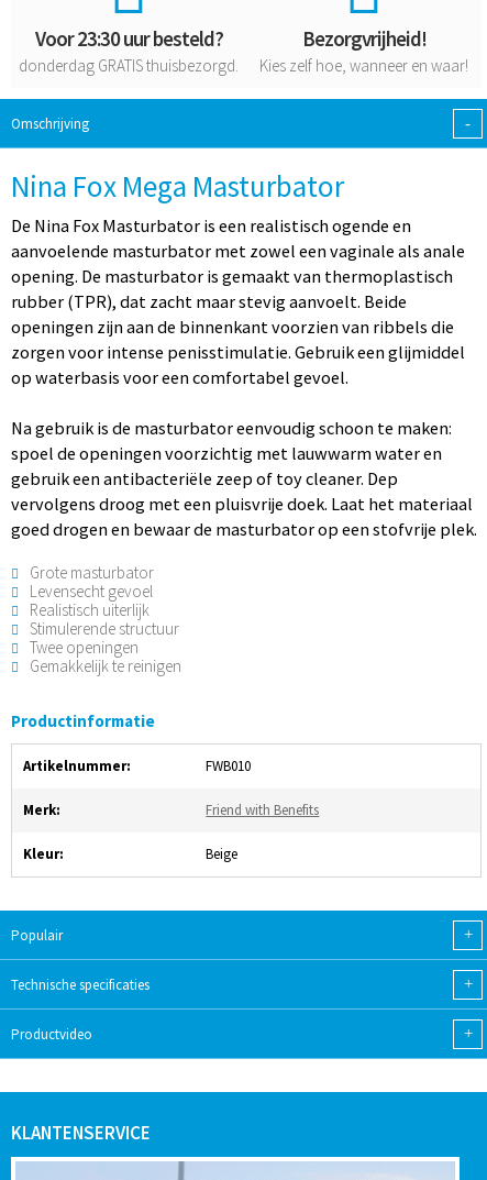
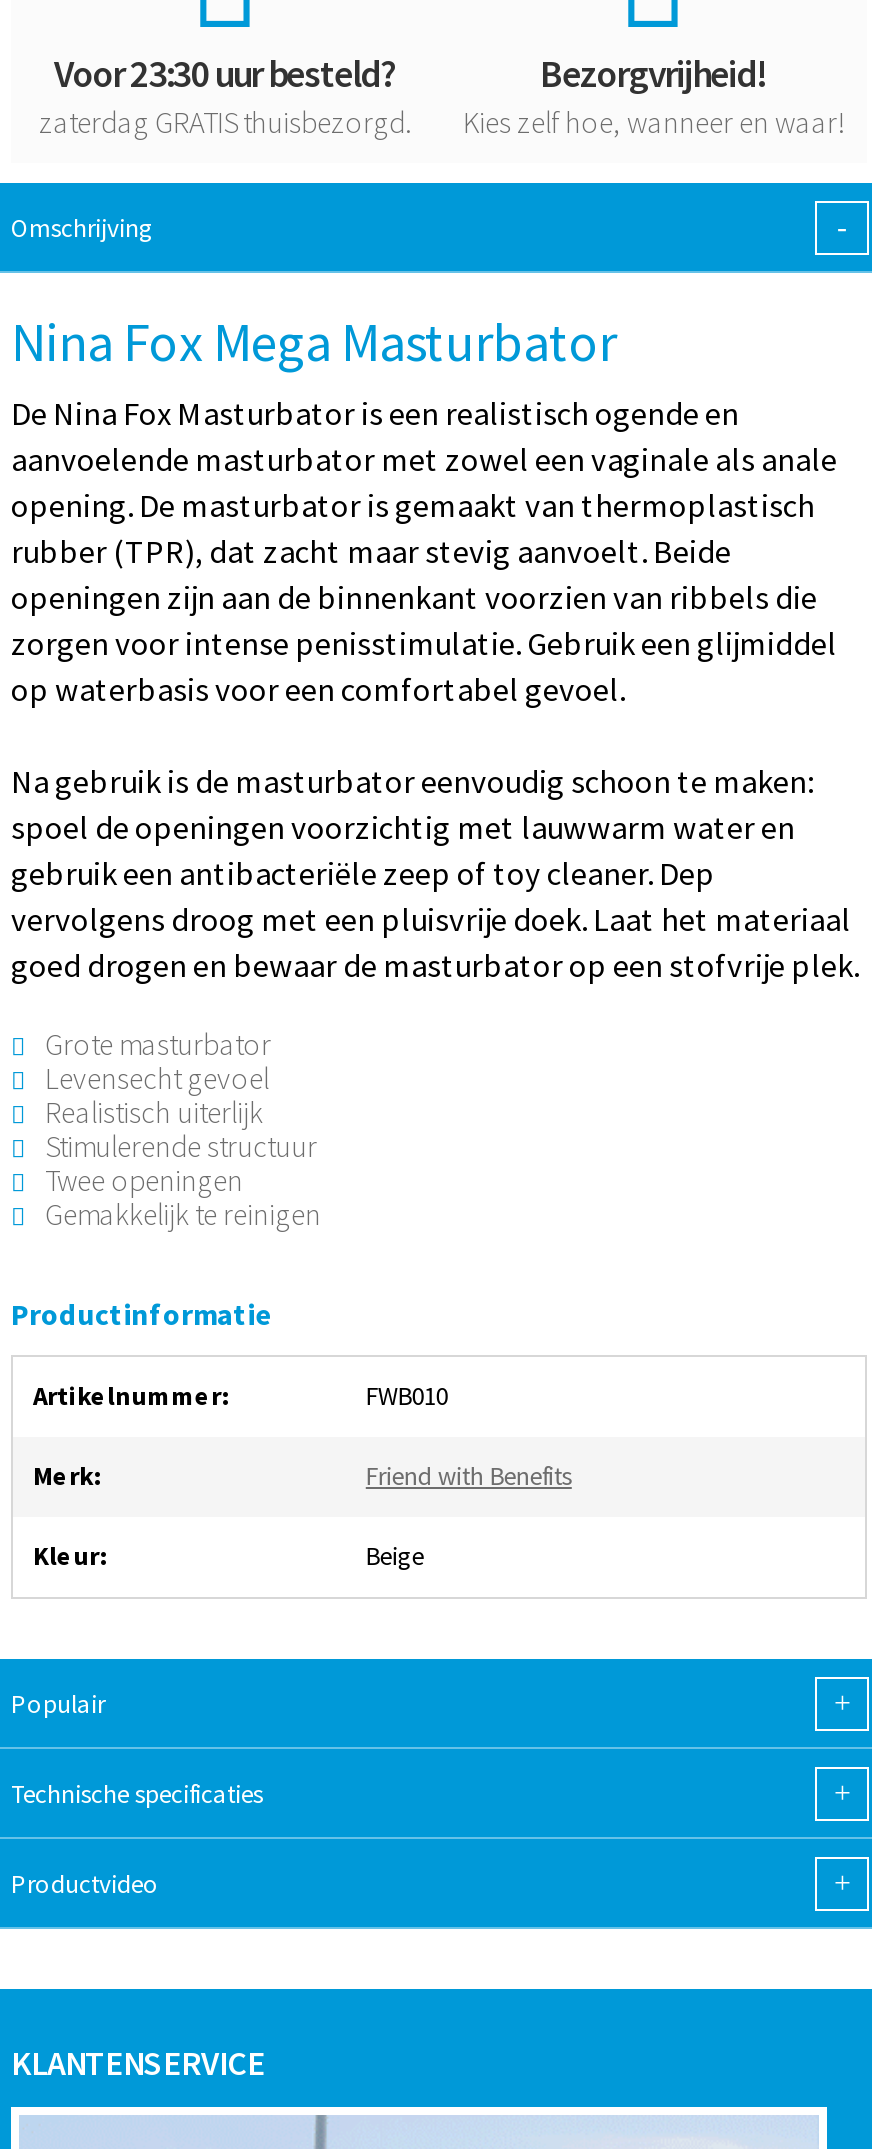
- donderdag GRATISthuisbezorgd.
+ zaterdag GRATISthuisbezorgd.
